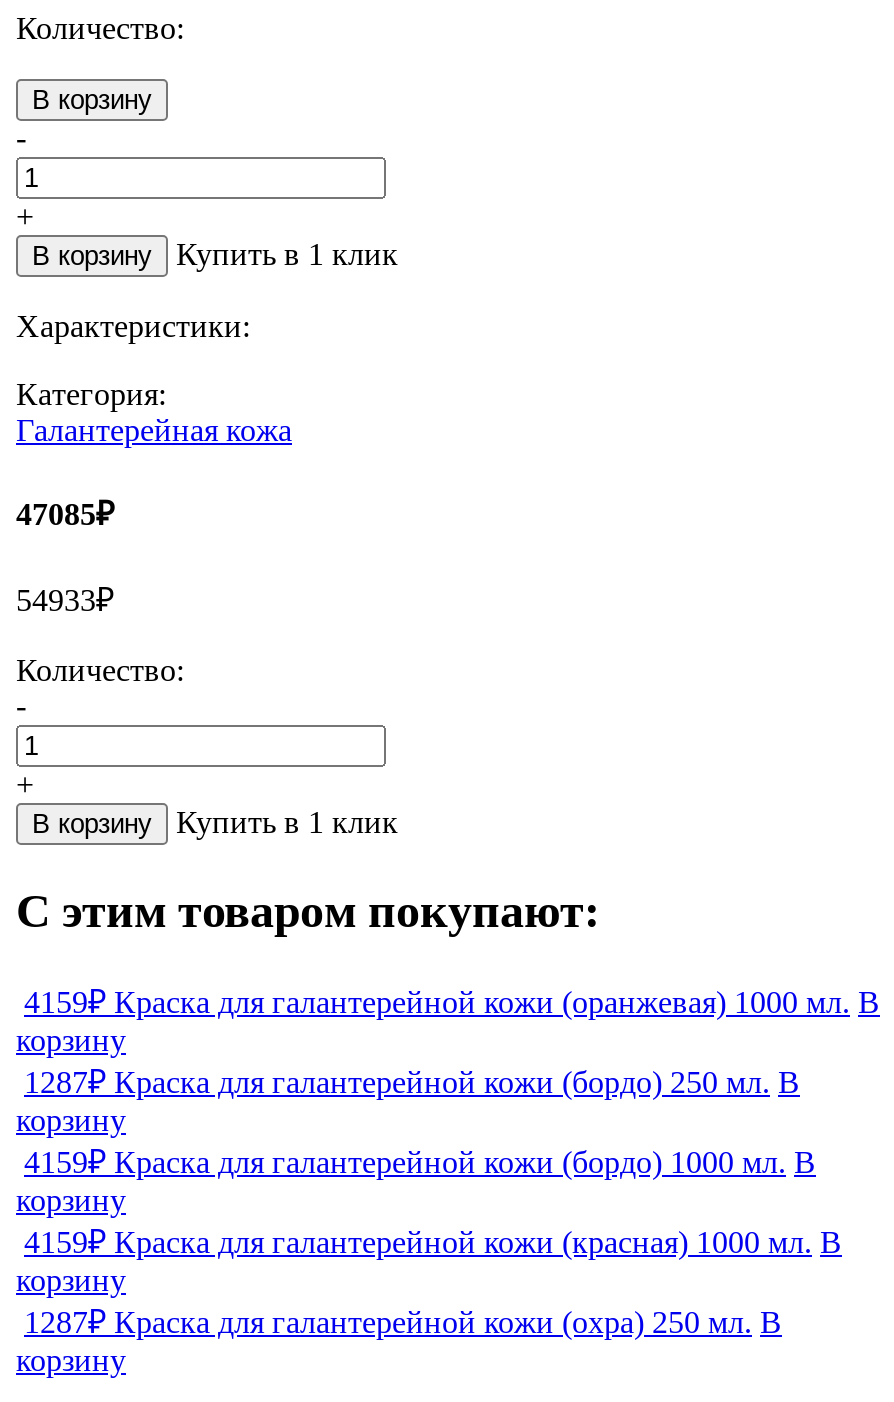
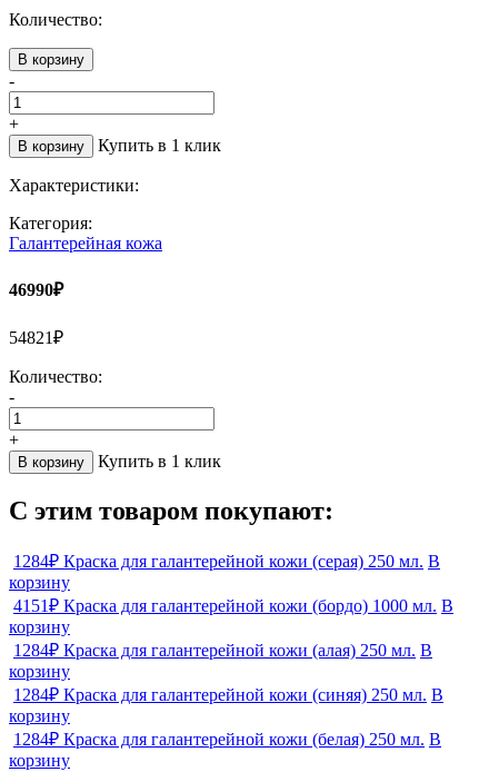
- 47085₽
+ 46990₽

- 54933₽
+ 54821₽

- 4159₽ Краска для галантерейной кожи (оранжевая) 1000 мл. В
+ 1284₽ Краска для галантерейной кожи (серая) 250 мл. В

- 1287₽ Краска для галантерейной кожи (бордо) 250 мл. В
+ 4151₽ Краска для галантерейной кожи (бордо) 1000 мл. В

- 4159₽ Краска для галантерейной кожи (бордо) 1000 мл. В
+ 1284₽ Краска для галантерейной кожи (алая) 250 мл. В

- 4159₽ Краска для галантерейной кожи (красная) 1000 мл. В
+ 1284₽ Краска для галантерейной кожи (синяя) 250 мл. В

- 1287₽ Краска для галантерейной кожи (охра) 250 мл. В
+ 1284₽ Краска для галантерейной кожи (белая) 250 мл. В
